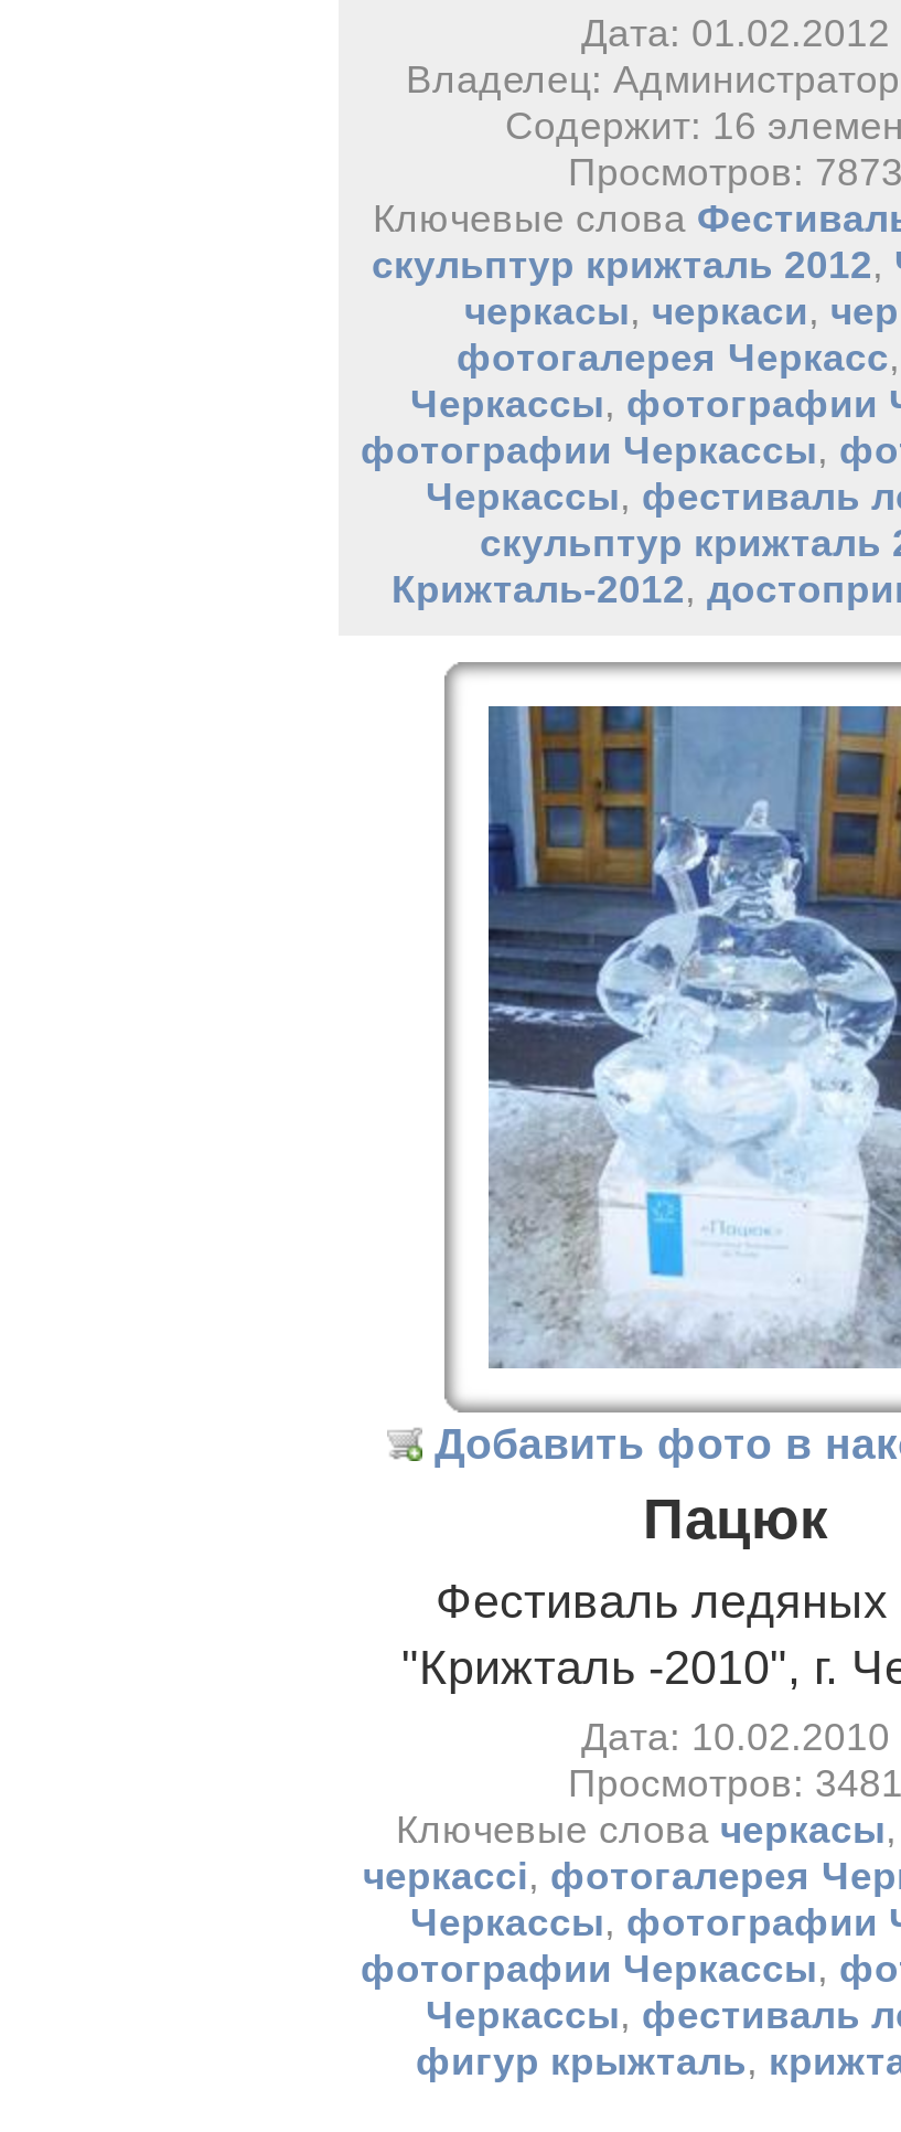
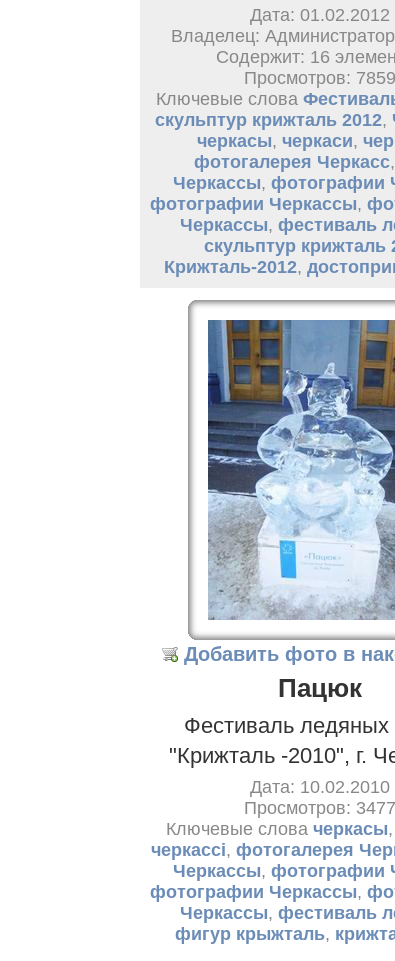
- Просмотров: 7873
+ Просмотров: 7859

- Просмотров: 3481
+ Просмотров: 3477
